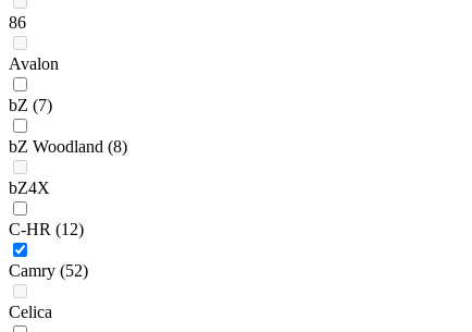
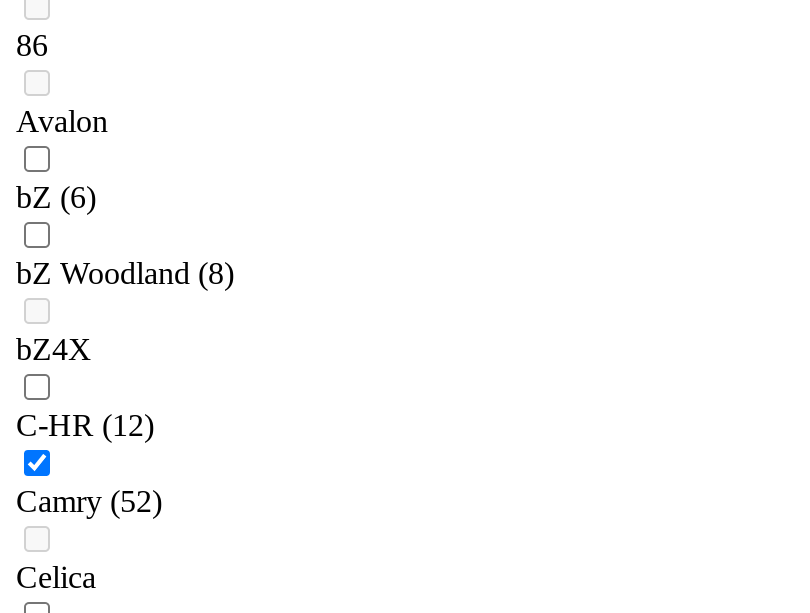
- bZ (7)
+ bZ (6)
